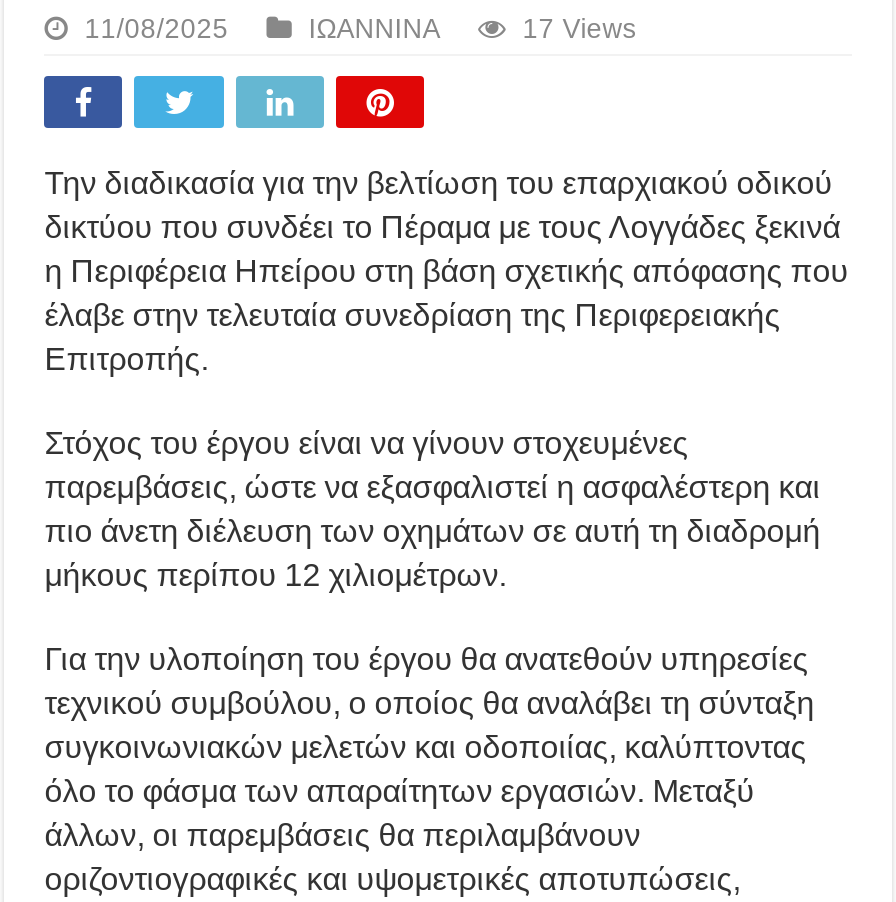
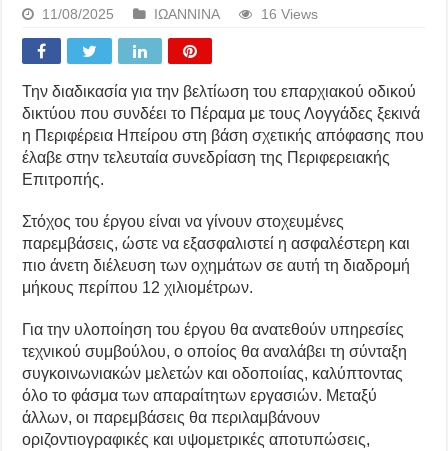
- 17 Views
+ 16 Views
